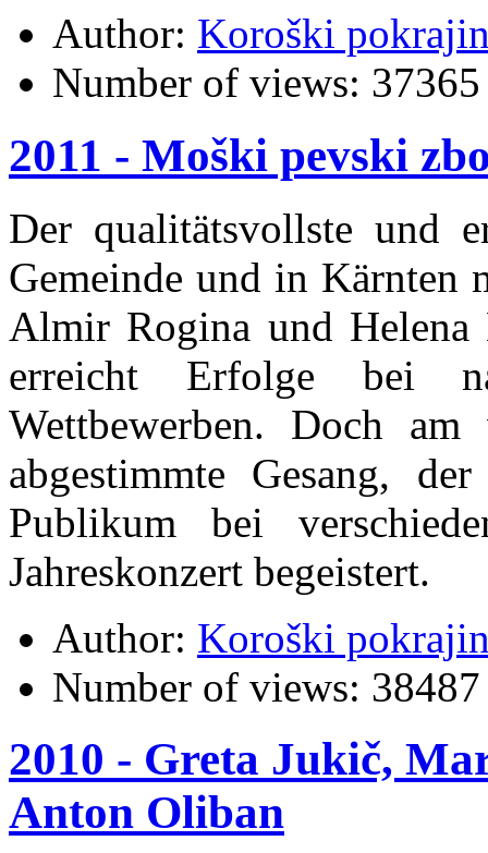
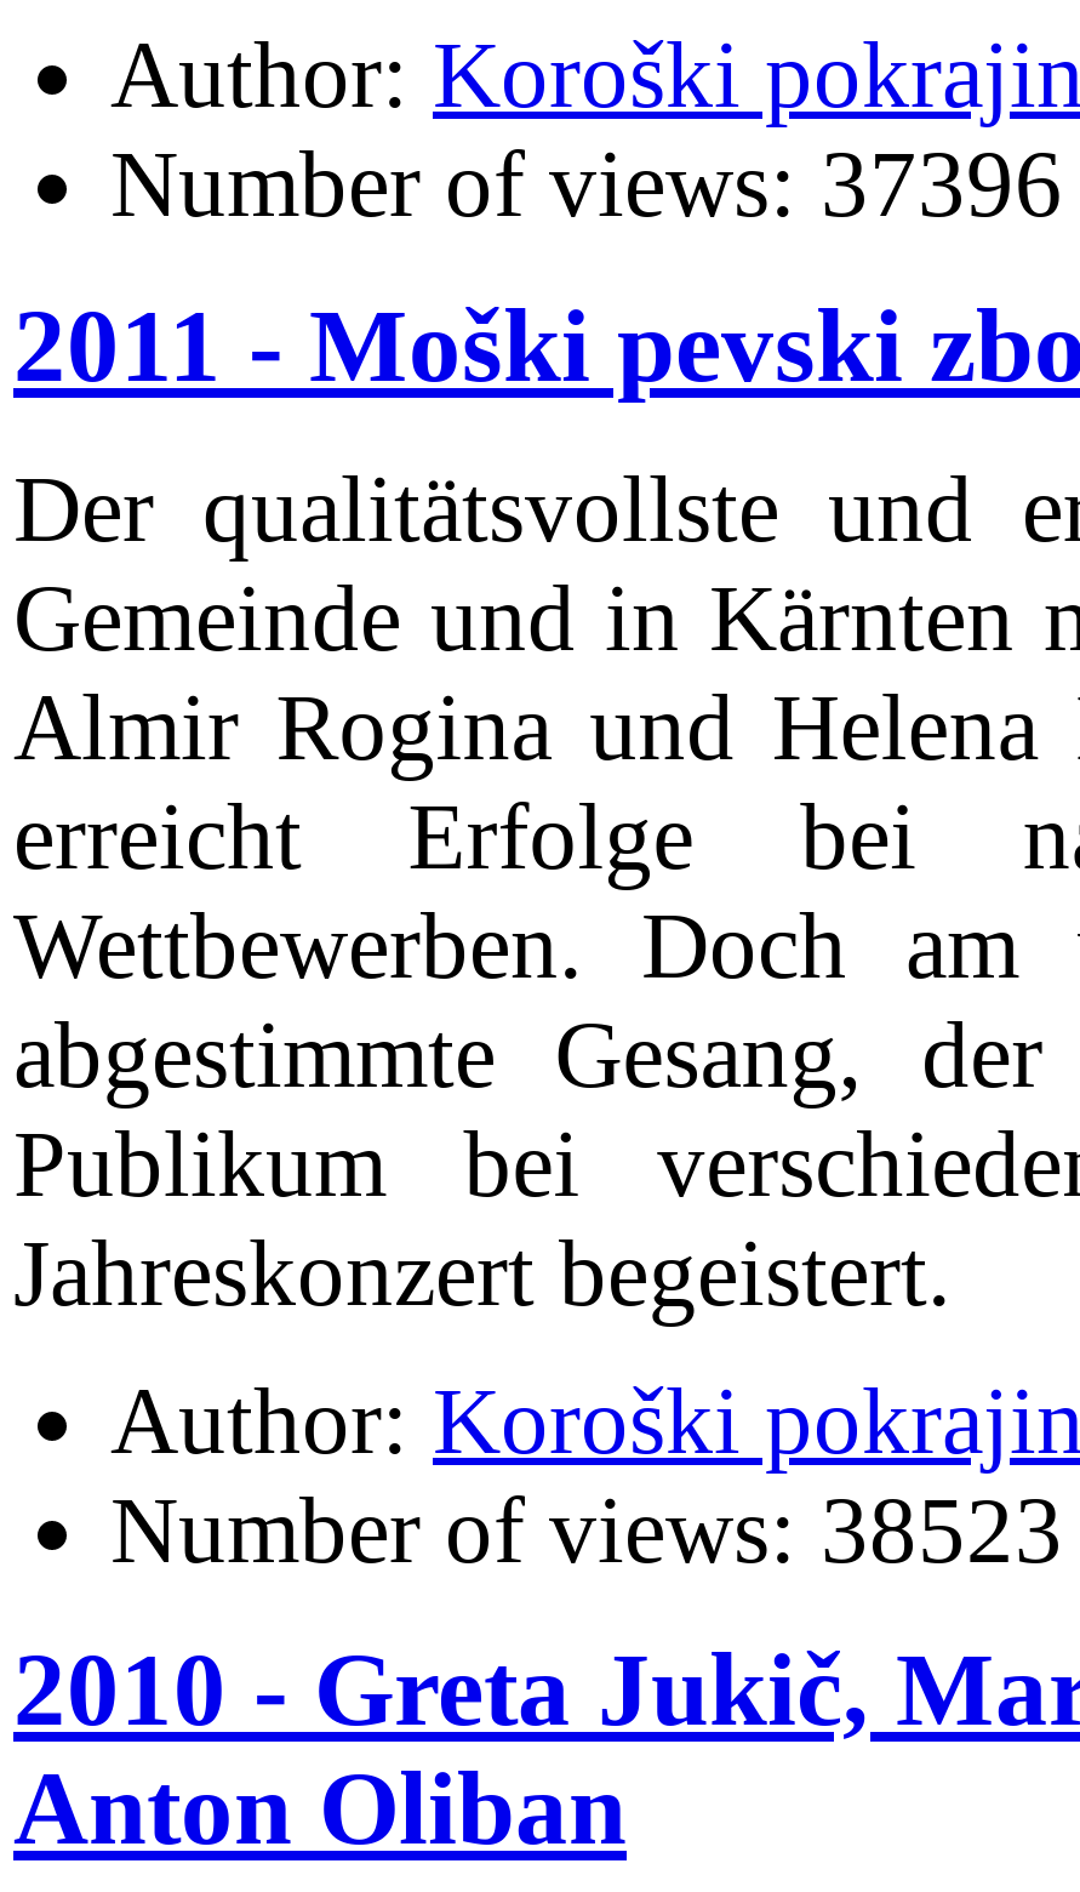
- Number of views: 37365
+ Number of views: 37396

- Number of views: 38487
+ Number of views: 38523
